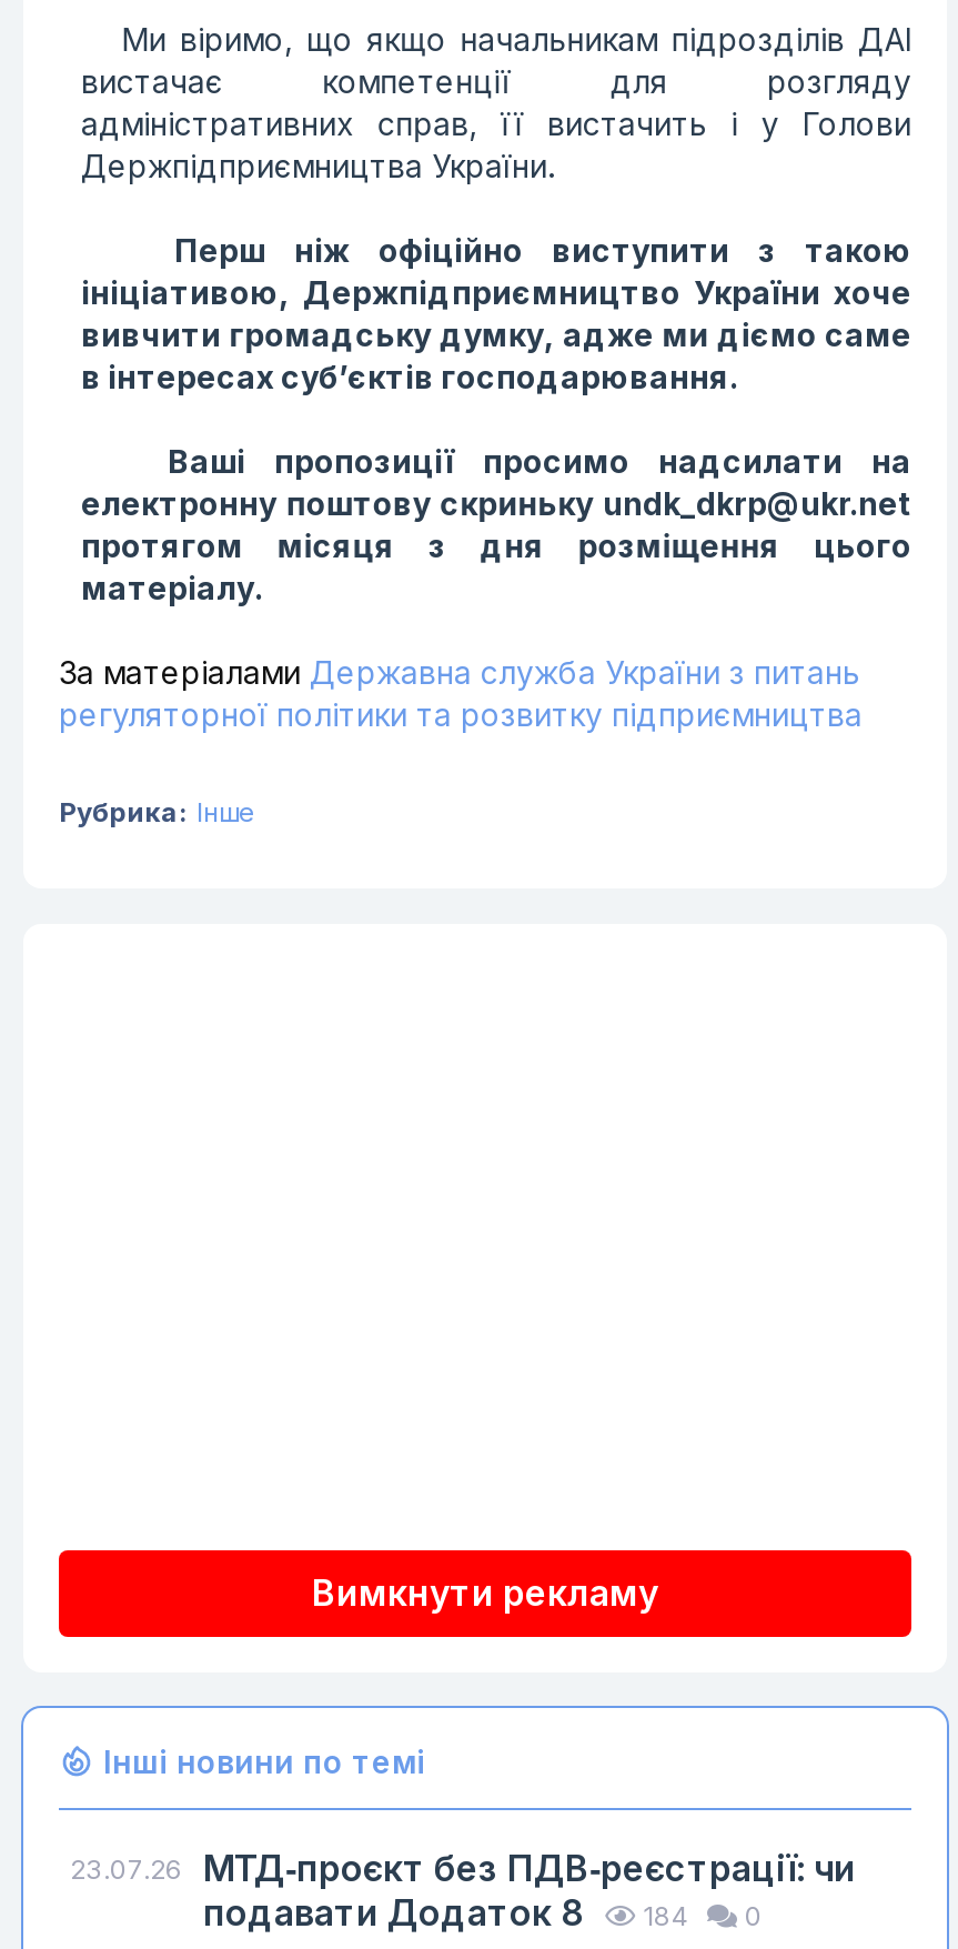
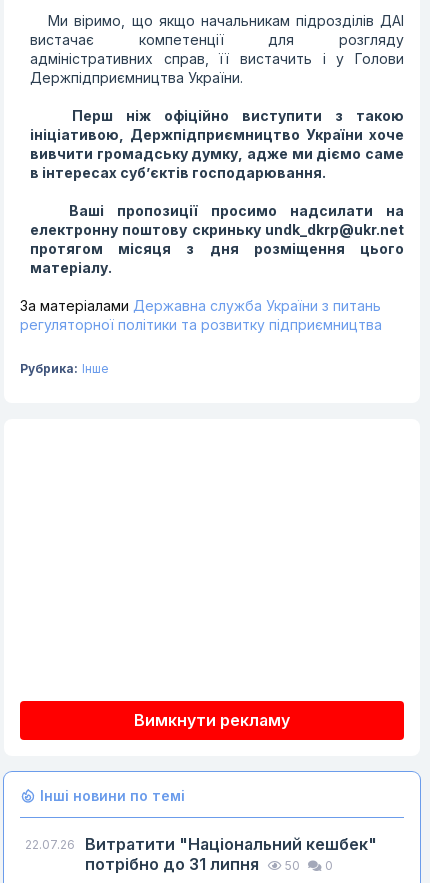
- 23.07.26 МТД‑проєкт без ПДВ‑реєстрації: чи
- подавати Додаток 8
- 184
+ 22.07.26
+ Витратити "Національний кешбек"
+ потрібно до 31 липня
+ 50
